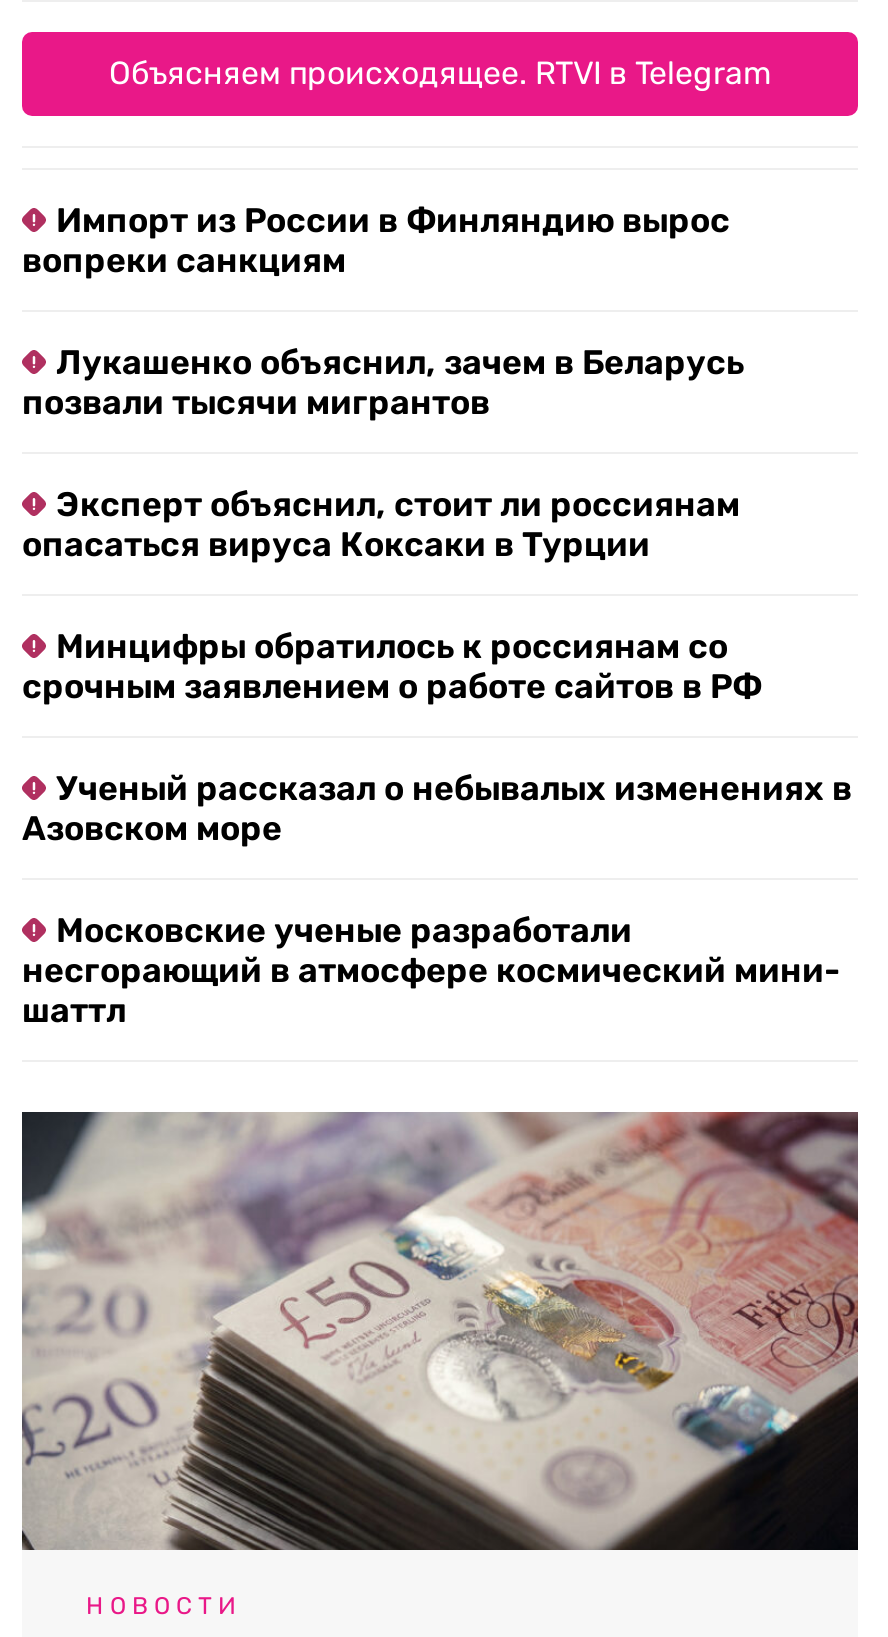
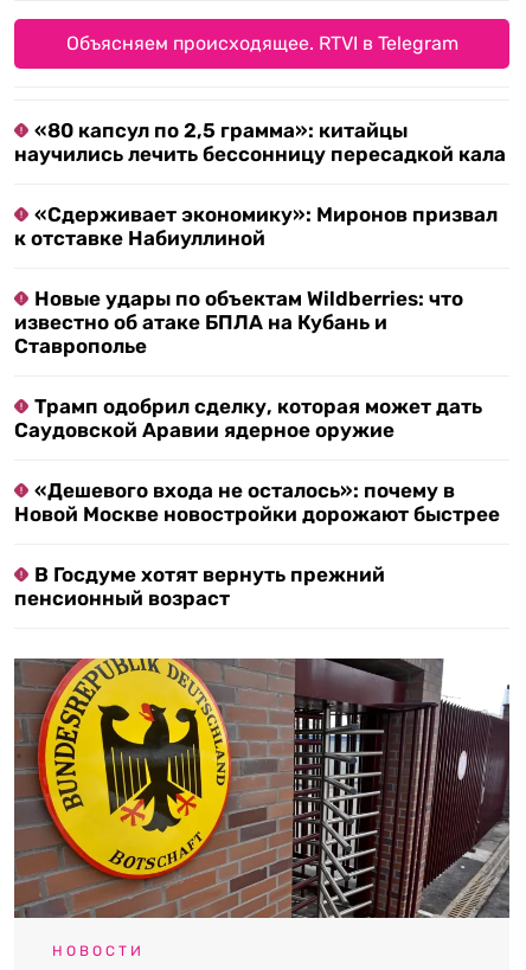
- Импорт из России в Финляндию вырос
- вопреки санкциям
+ «80 капсул по 2,5 грамма»: китайцы
+ научились лечить бессонницу пересадкой кала

- Лукашенко объяснил, зачем в Беларусь
- позвали тысячи мигрантов
+ «Сдерживает экономику»: Миронов призвал
+ к отставке Набиуллиной

- Эксперт объяснил, стоит ли россиянам
- опасаться вируса Коксаки в Турции
+ Новые удары по объектам Wildberries: что
+ известно об атаке БПЛА на Кубань и
+ Ставрополье

- Минцифры обратилось к россиянам со
- срочным заявлением о работе сайтов в РФ
+ Трамп одобрил сделку, которая может дать
+ Саудовской Аравии ядерное оружие

- Ученый рассказал о небывалых изменениях в
- Азовском море
+ «Дешевого входа не осталось»: почему в
+ Новой Москве новостройки дорожают быстрее

- Московские ученые разработали
- несгорающий в атмосфере космический мини-
- шаттл
+ В Госдуме хотят вернуть прежний
+ пенсионный возраст

- [image]
+ [image]
